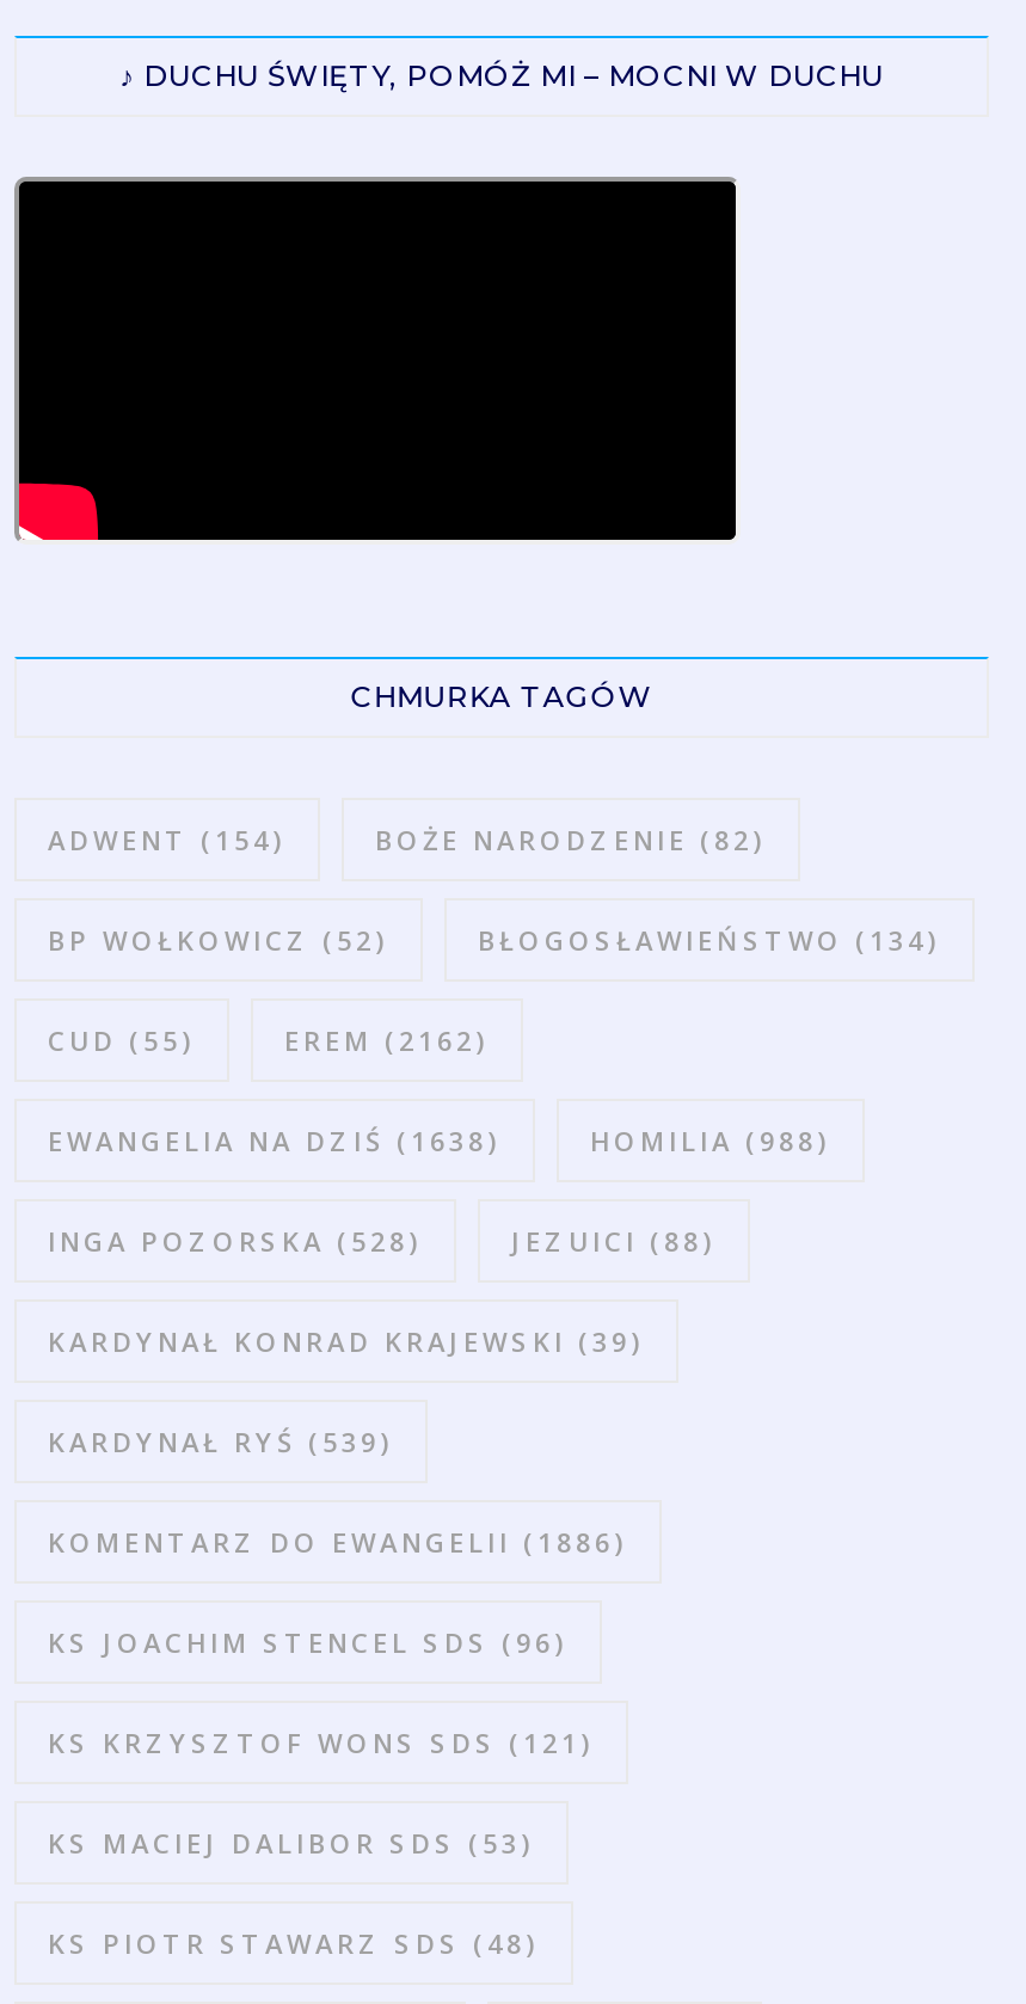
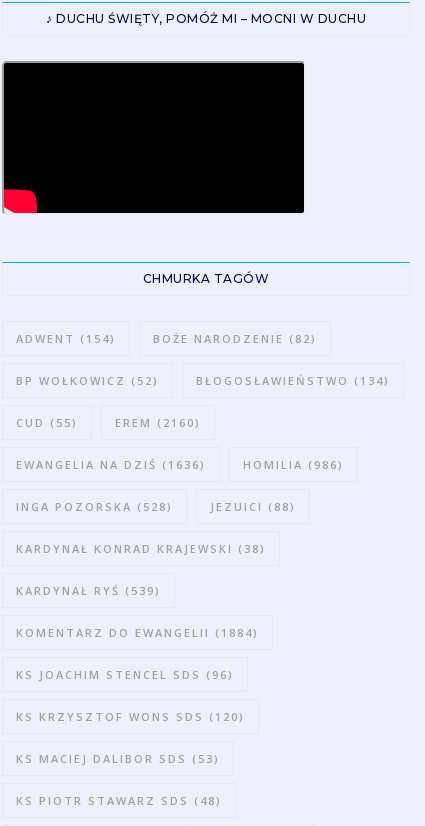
- EREM (2162)
+ EREM (2160)

- EWANGELIA NA DZIŚ (1638)
+ EWANGELIA NA DZIŚ (1636)

- HOMILIA (988)
+ HOMILIA (986)

- KARDYNAŁ KONRAD KRAJEWSKI (39)
+ KARDYNAŁ KONRAD KRAJEWSKI (38)

- KOMENTARZ DO EWANGELII (1886)
+ KOMENTARZ DO EWANGELII (1884)

- KS KRZYSZTOF WONS SDS (121)
+ KS KRZYSZTOF WONS SDS (120)
